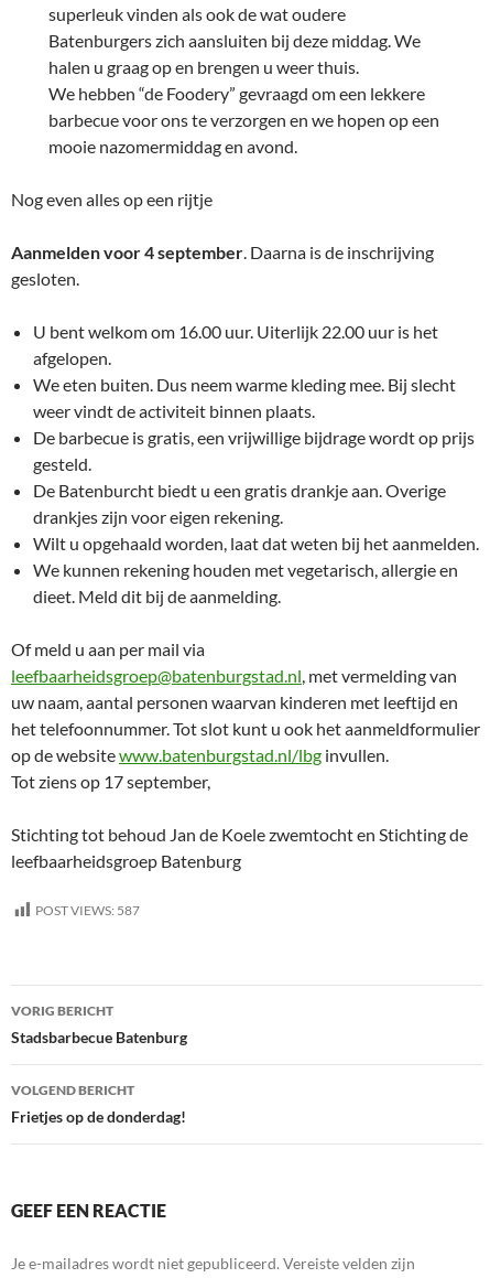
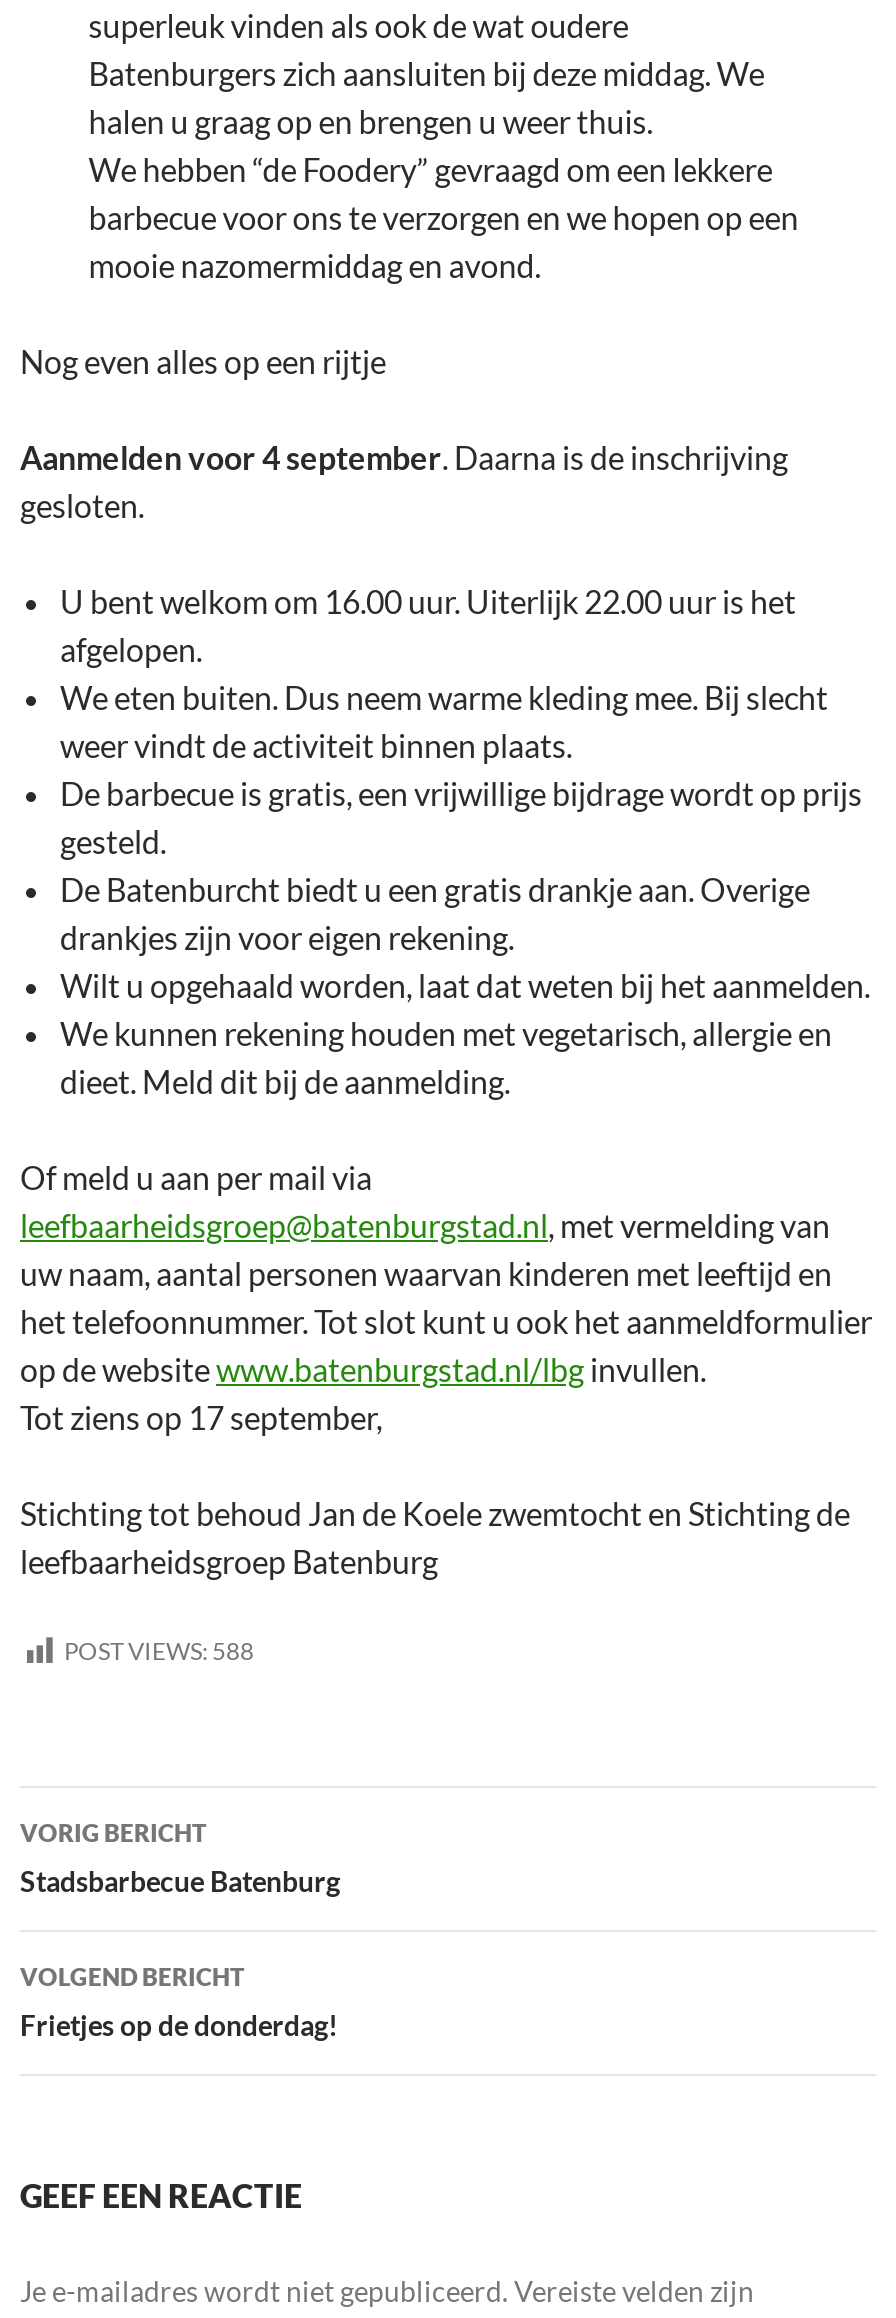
- POST VIEWS: 587
+ POST VIEWS: 588
